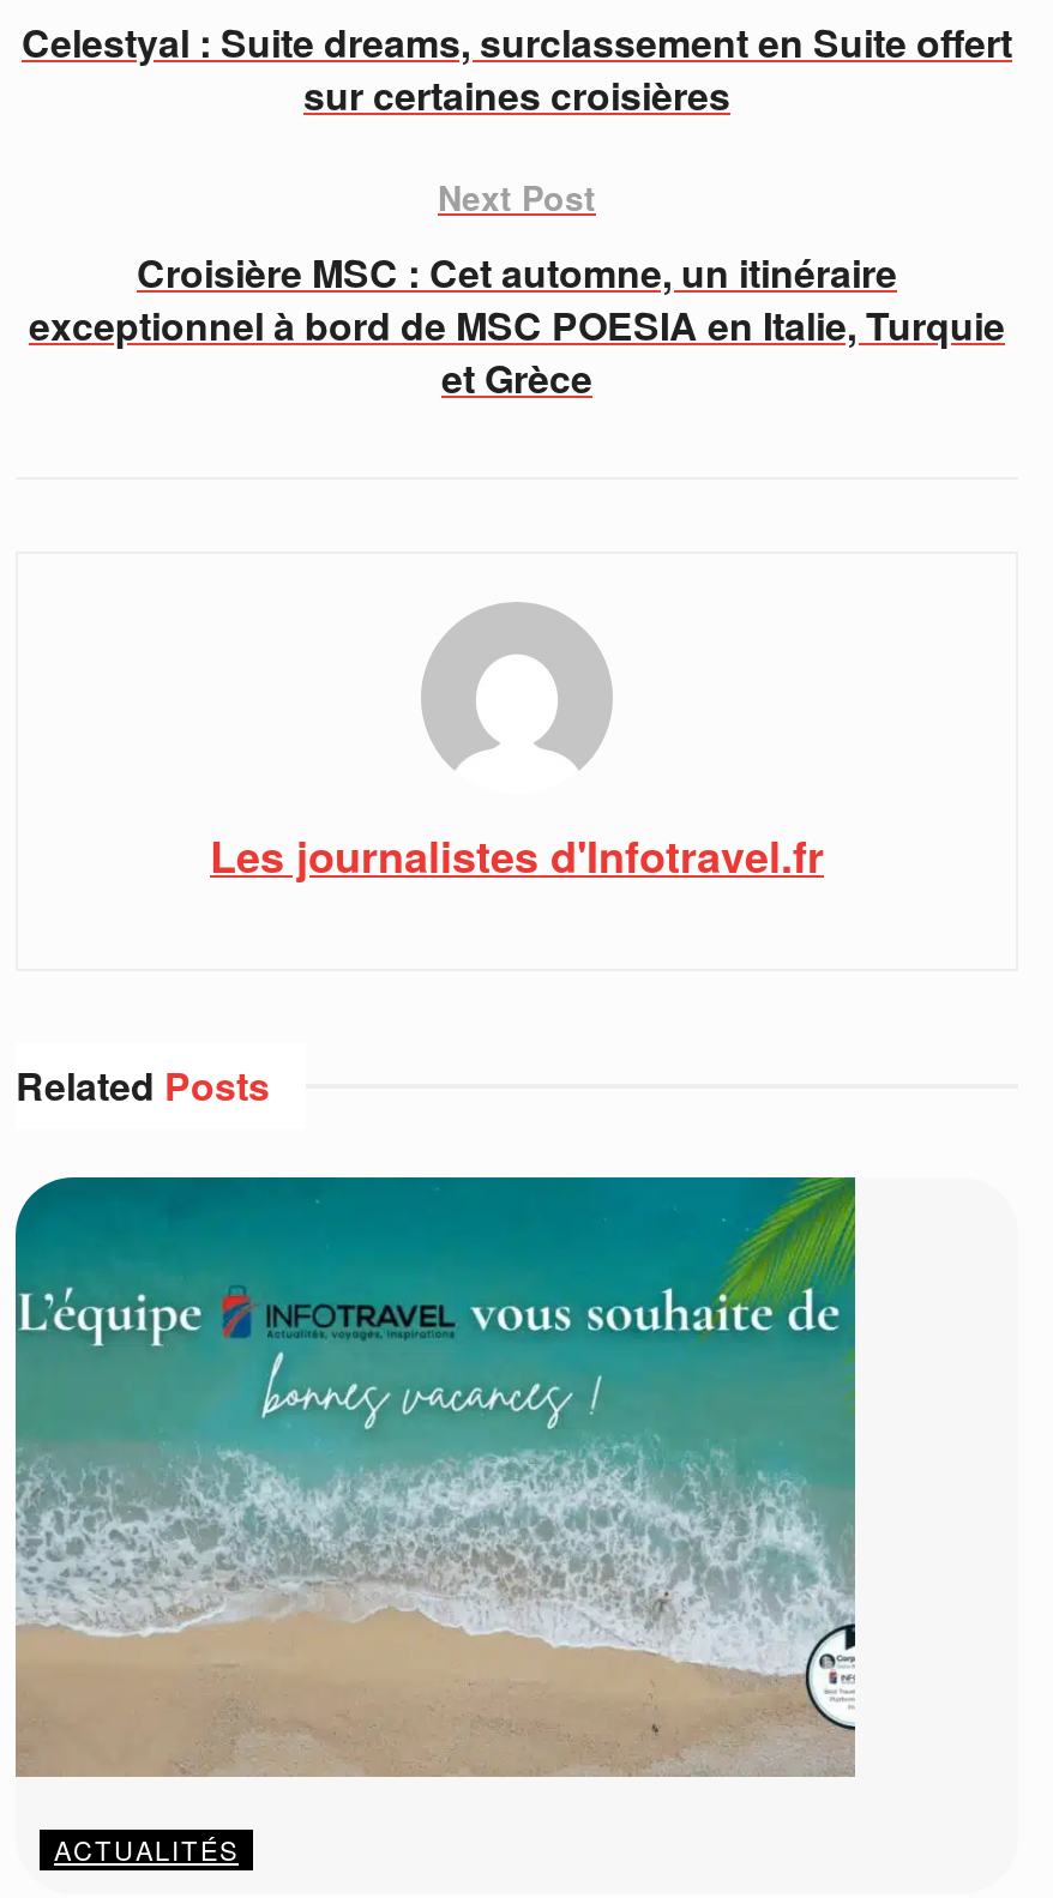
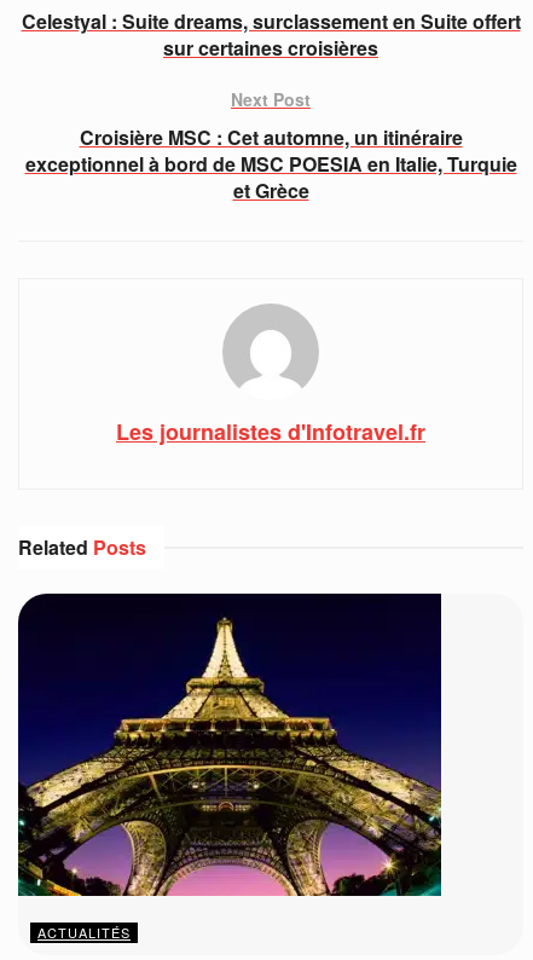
- [image]
+ [image]
